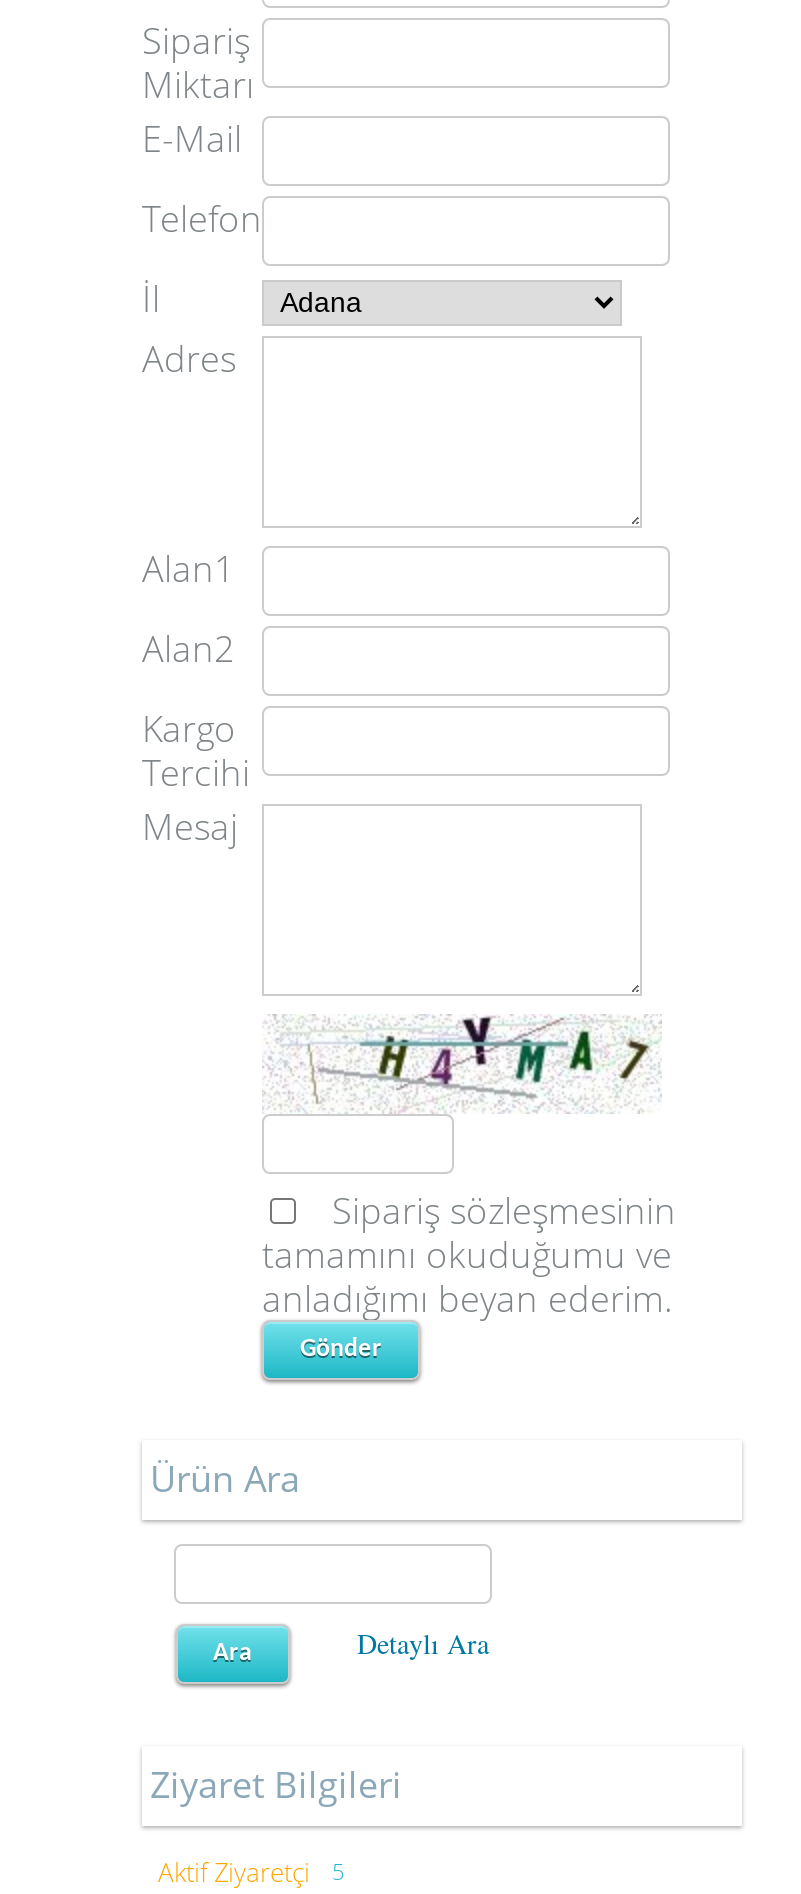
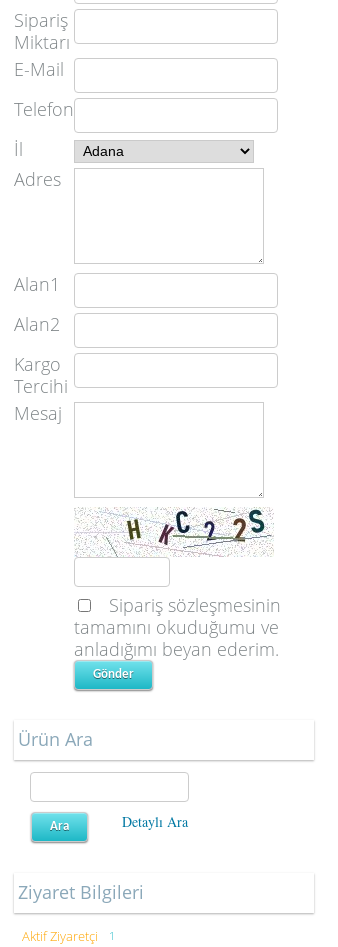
- [image]
+ [image]

- Aktif Ziyaretçi 5
+ Aktif Ziyaretçi 1
